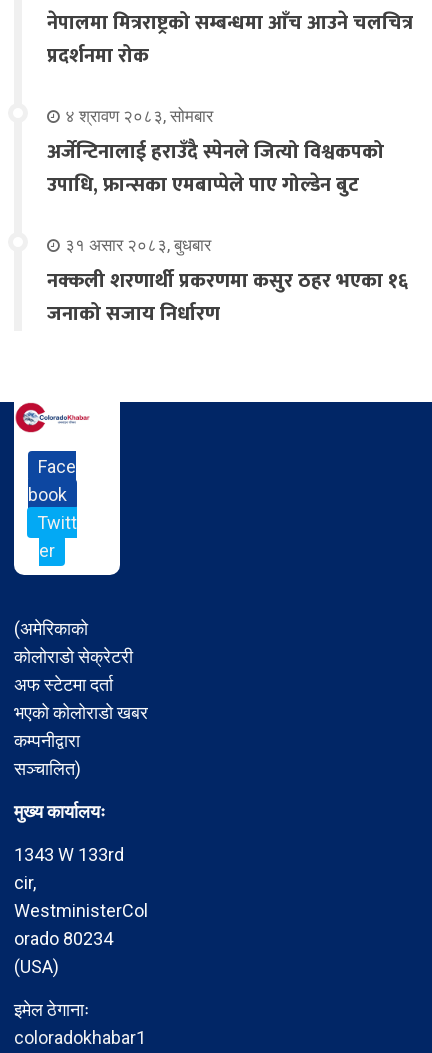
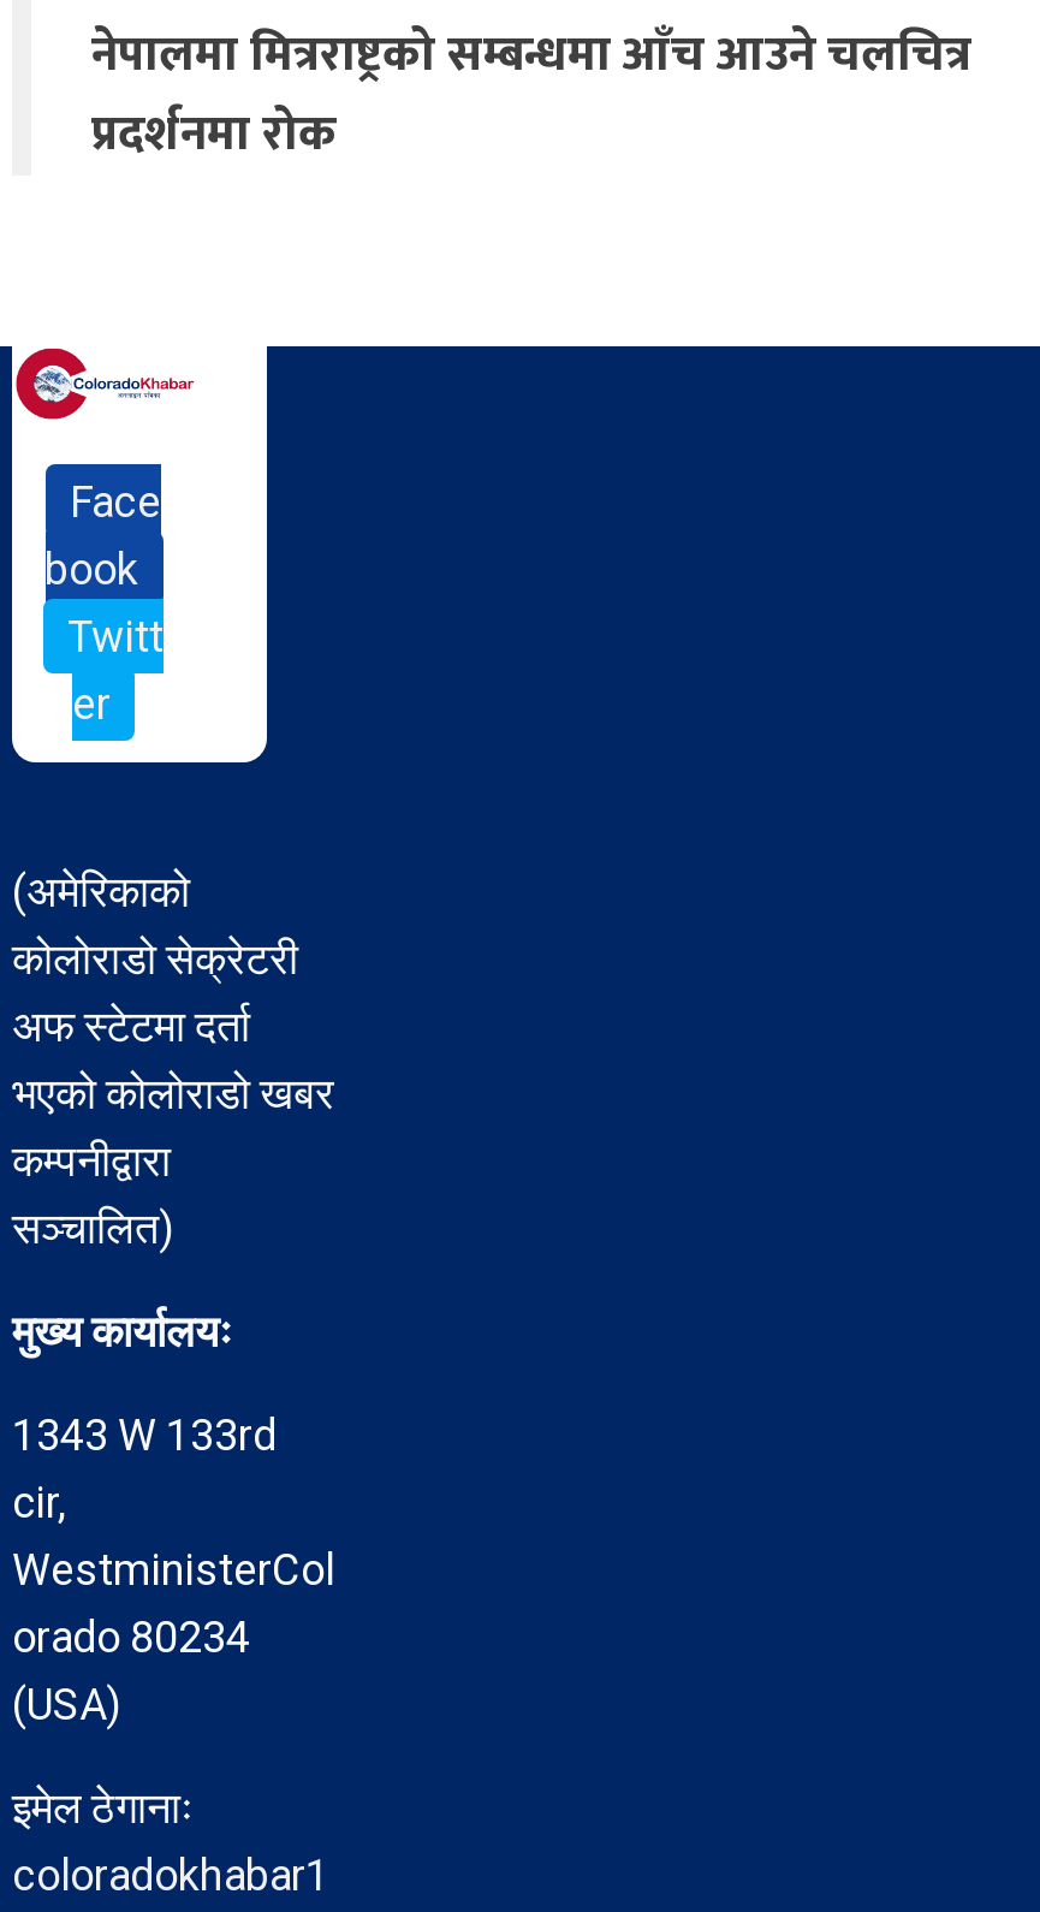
- ४ श्रावण २०८३, सोमबार
- अर्जेन्टिनालाई हराउँदै स्पेनले जित्यो विश्वकपको
- उपाधि, फ्रान्सका एमबाप्पेले पाए गोल्डेन बुट
- ३१ असार २०८३, बुधबार
- नक्कली शरणार्थी प्रकरणमा कसुर ठहर भएका १६
- जनाको सजाय निर्धारण
